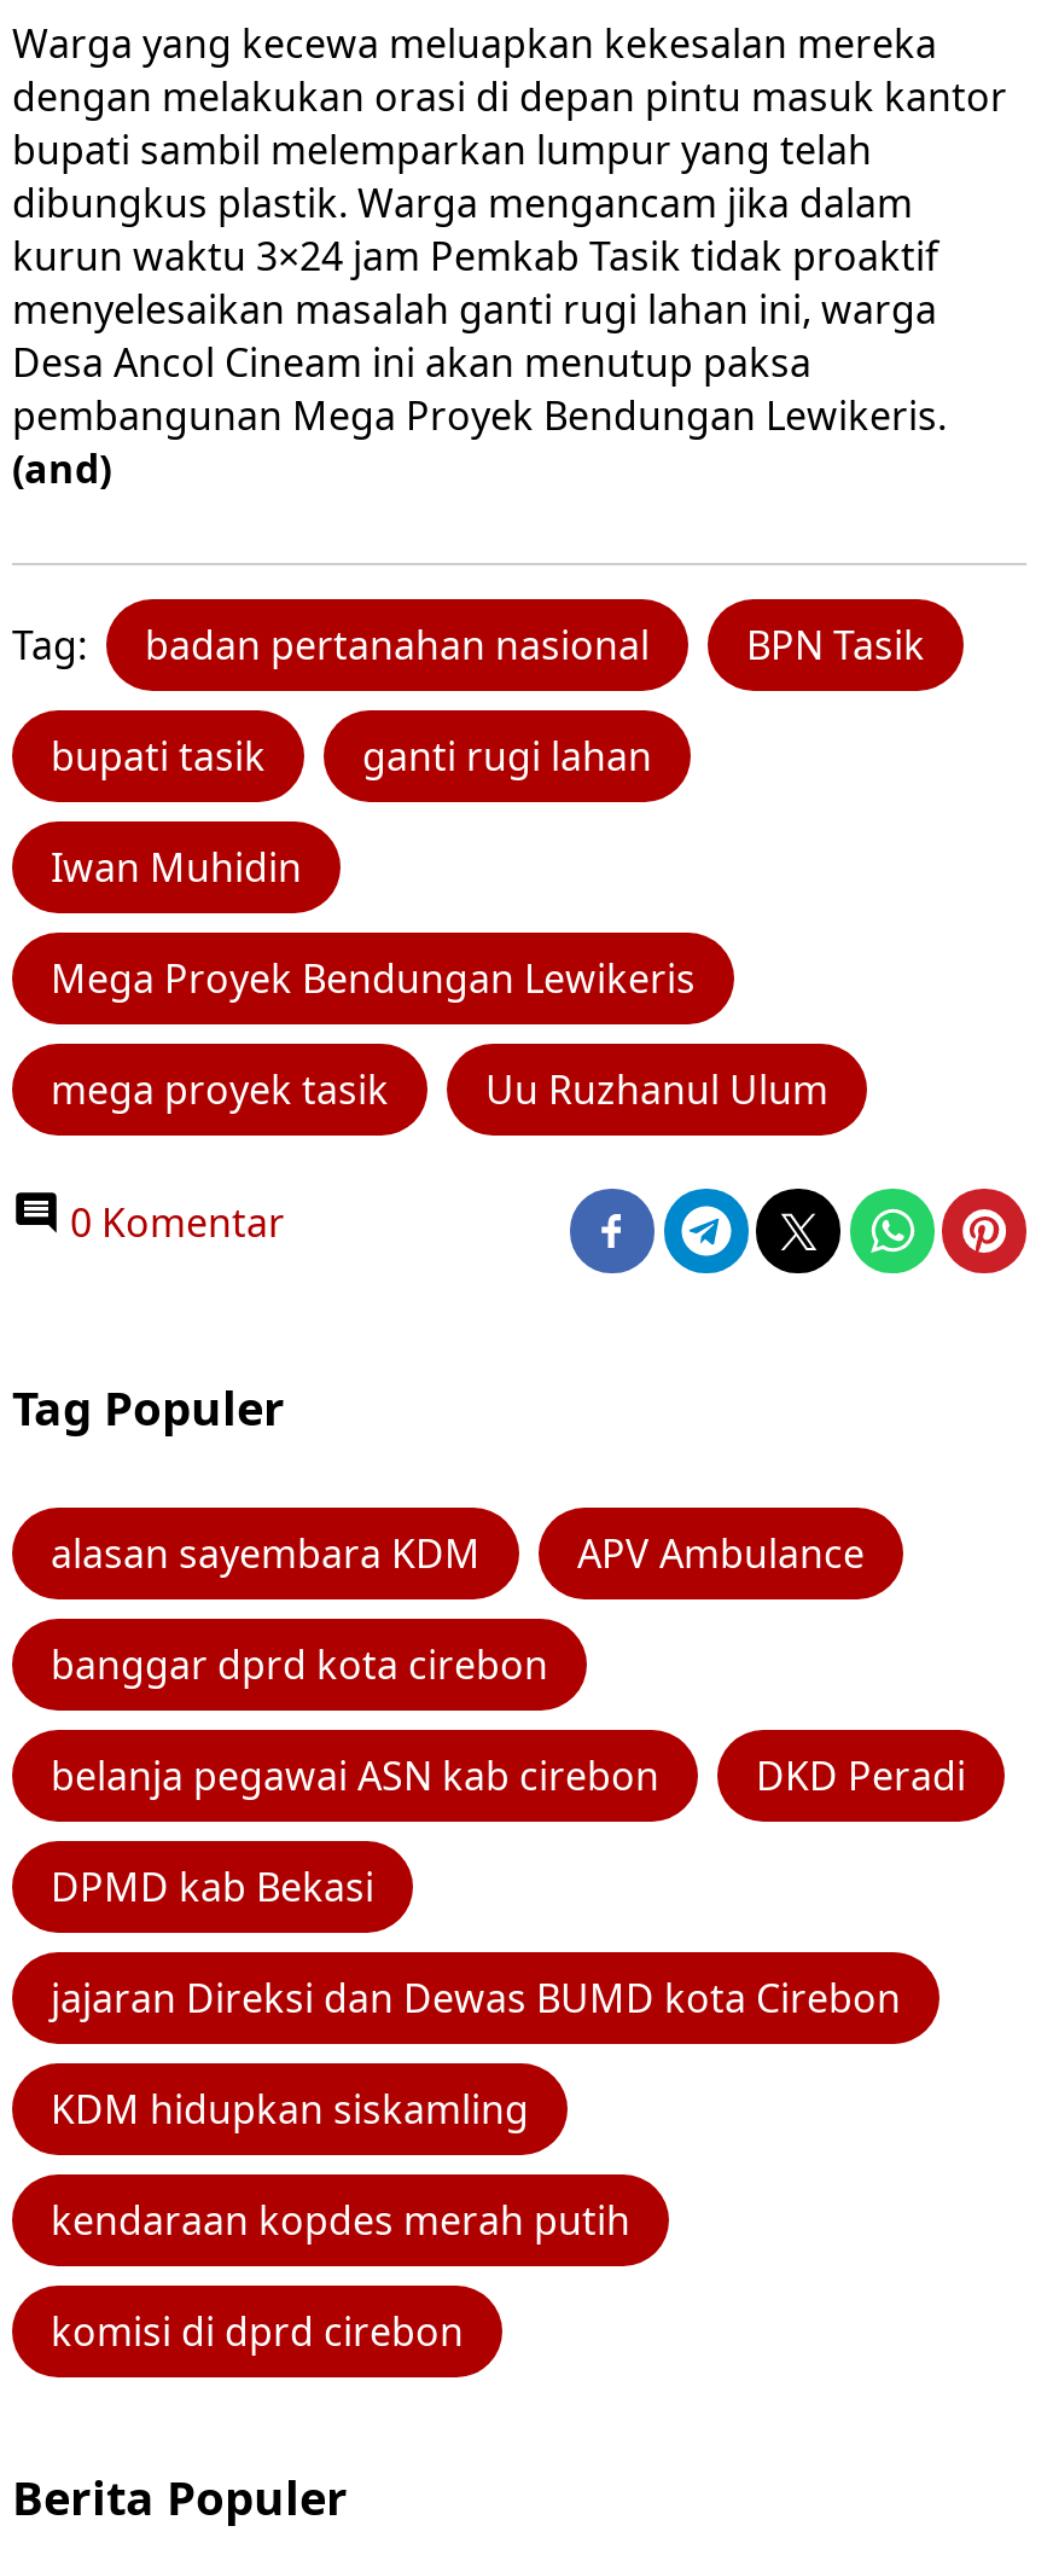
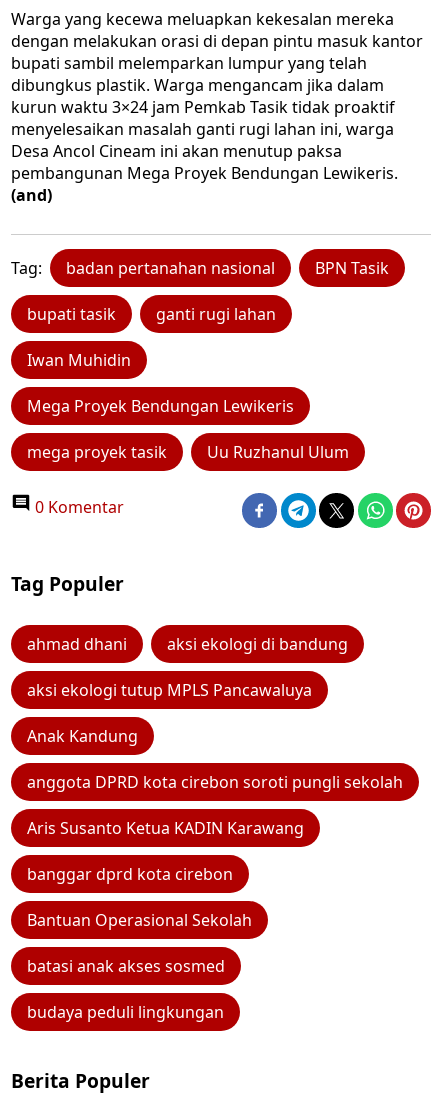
- alasan sayembara KDM
- APV Ambulance
+ ahmad dhani
+ aksi ekologi di bandung
+ aksi ekologi tutup MPLS Pancawaluya
+ Anak Kandung
+ anggota DPRD kota cirebon soroti pungli sekolah
+ Aris Susanto Ketua KADIN Karawang

moved down: banggar dprd kota cirebon

- belanja pegawai ASN kab cirebon
- DKD Peradi
- DPMD kab Bekasi
- jajaran Direksi dan Dewas BUMD kota Cirebon
- KDM hidupkan siskamling
- kendaraan kopdes merah putih
- komisi di dprd cirebon
+ Bantuan Operasional Sekolah
+ batasi anak akses sosmed
+ budaya peduli lingkungan
